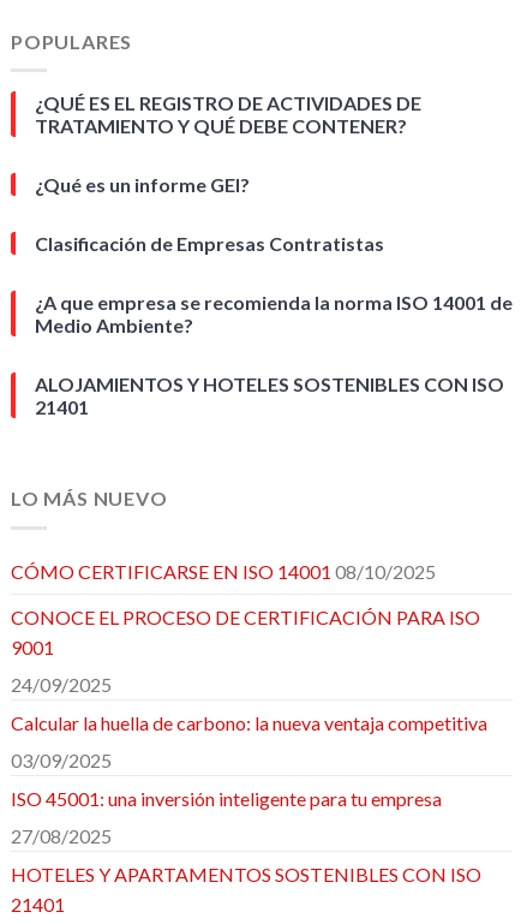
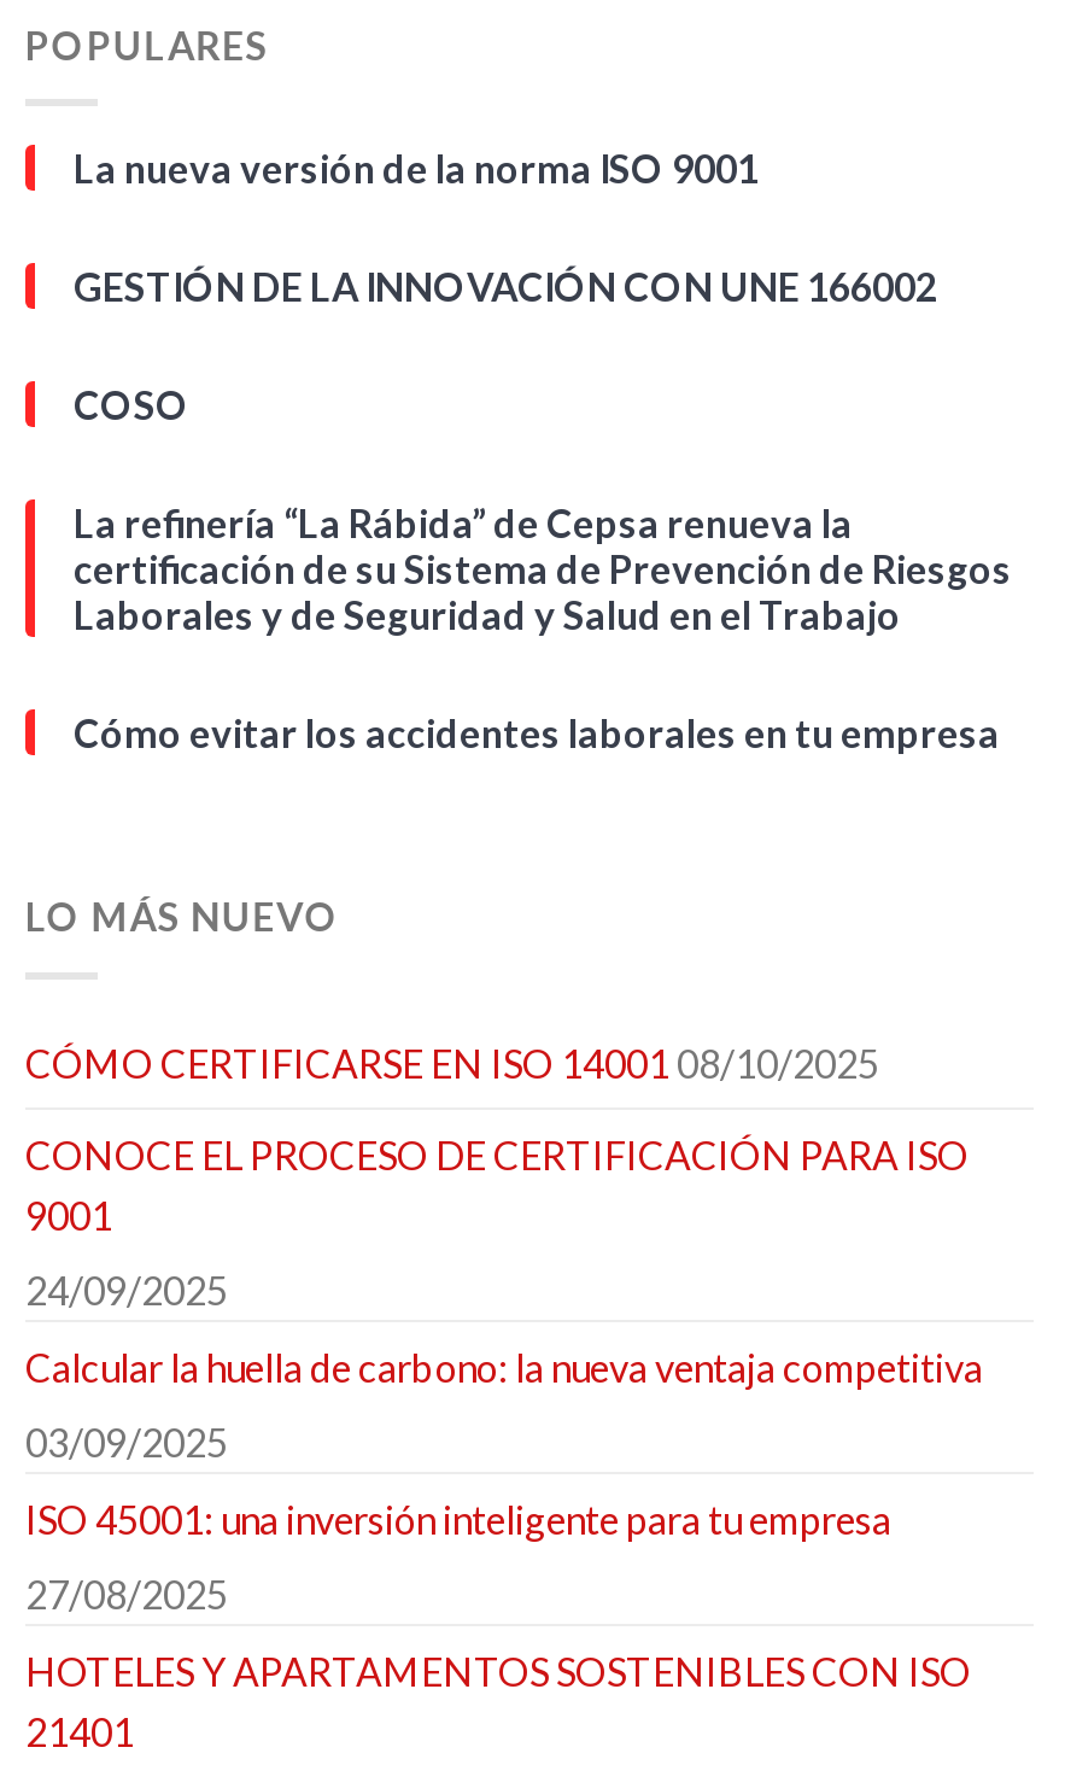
- ¿QUÉ ES EL REGISTRO DE ACTIVIDADES DE
- TRATAMIENTO Y QUÉ DEBE CONTENER?
+ La nueva versión de la norma ISO 9001

- ¿Qué es un informe GEI?
+ GESTIÓN DE LA INNOVACIÓN CON UNE 166002

- Clasificación de Empresas Contratistas
+ COSO

- ¿A que empresa se recomienda la norma ISO 14001 de
- Medio Ambiente?
+ La refinería “La Rábida” de Cepsa renueva la
+ certificación de su Sistema de Prevención de Riesgos
+ Laborales y de Seguridad y Salud en el Trabajo

- ALOJAMIENTOS Y HOTELES SOSTENIBLES CON ISO
- 21401
+ Cómo evitar los accidentes laborales en tu empresa
